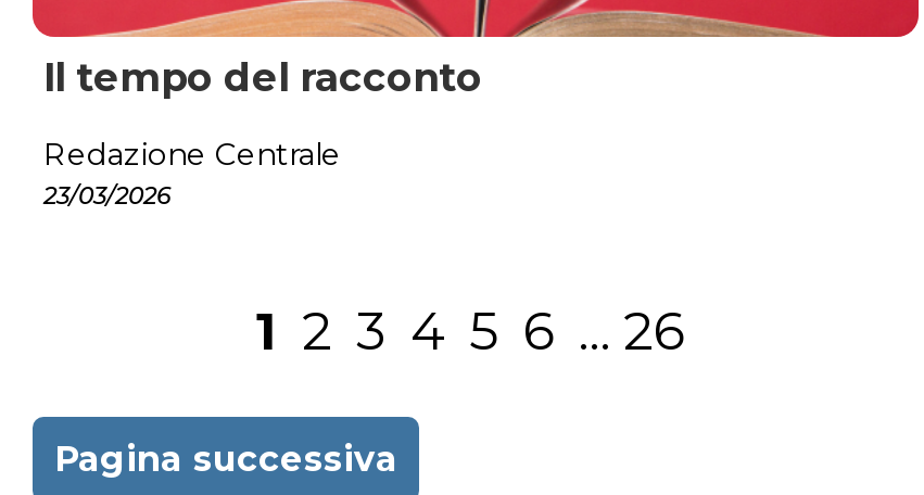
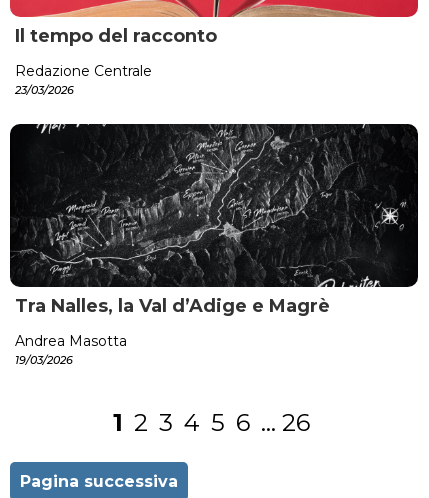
+ [image]
+ Tra Nalles, la Val d’Adige e Magrè
+ Andrea Masotta
+ 19/03/2026
